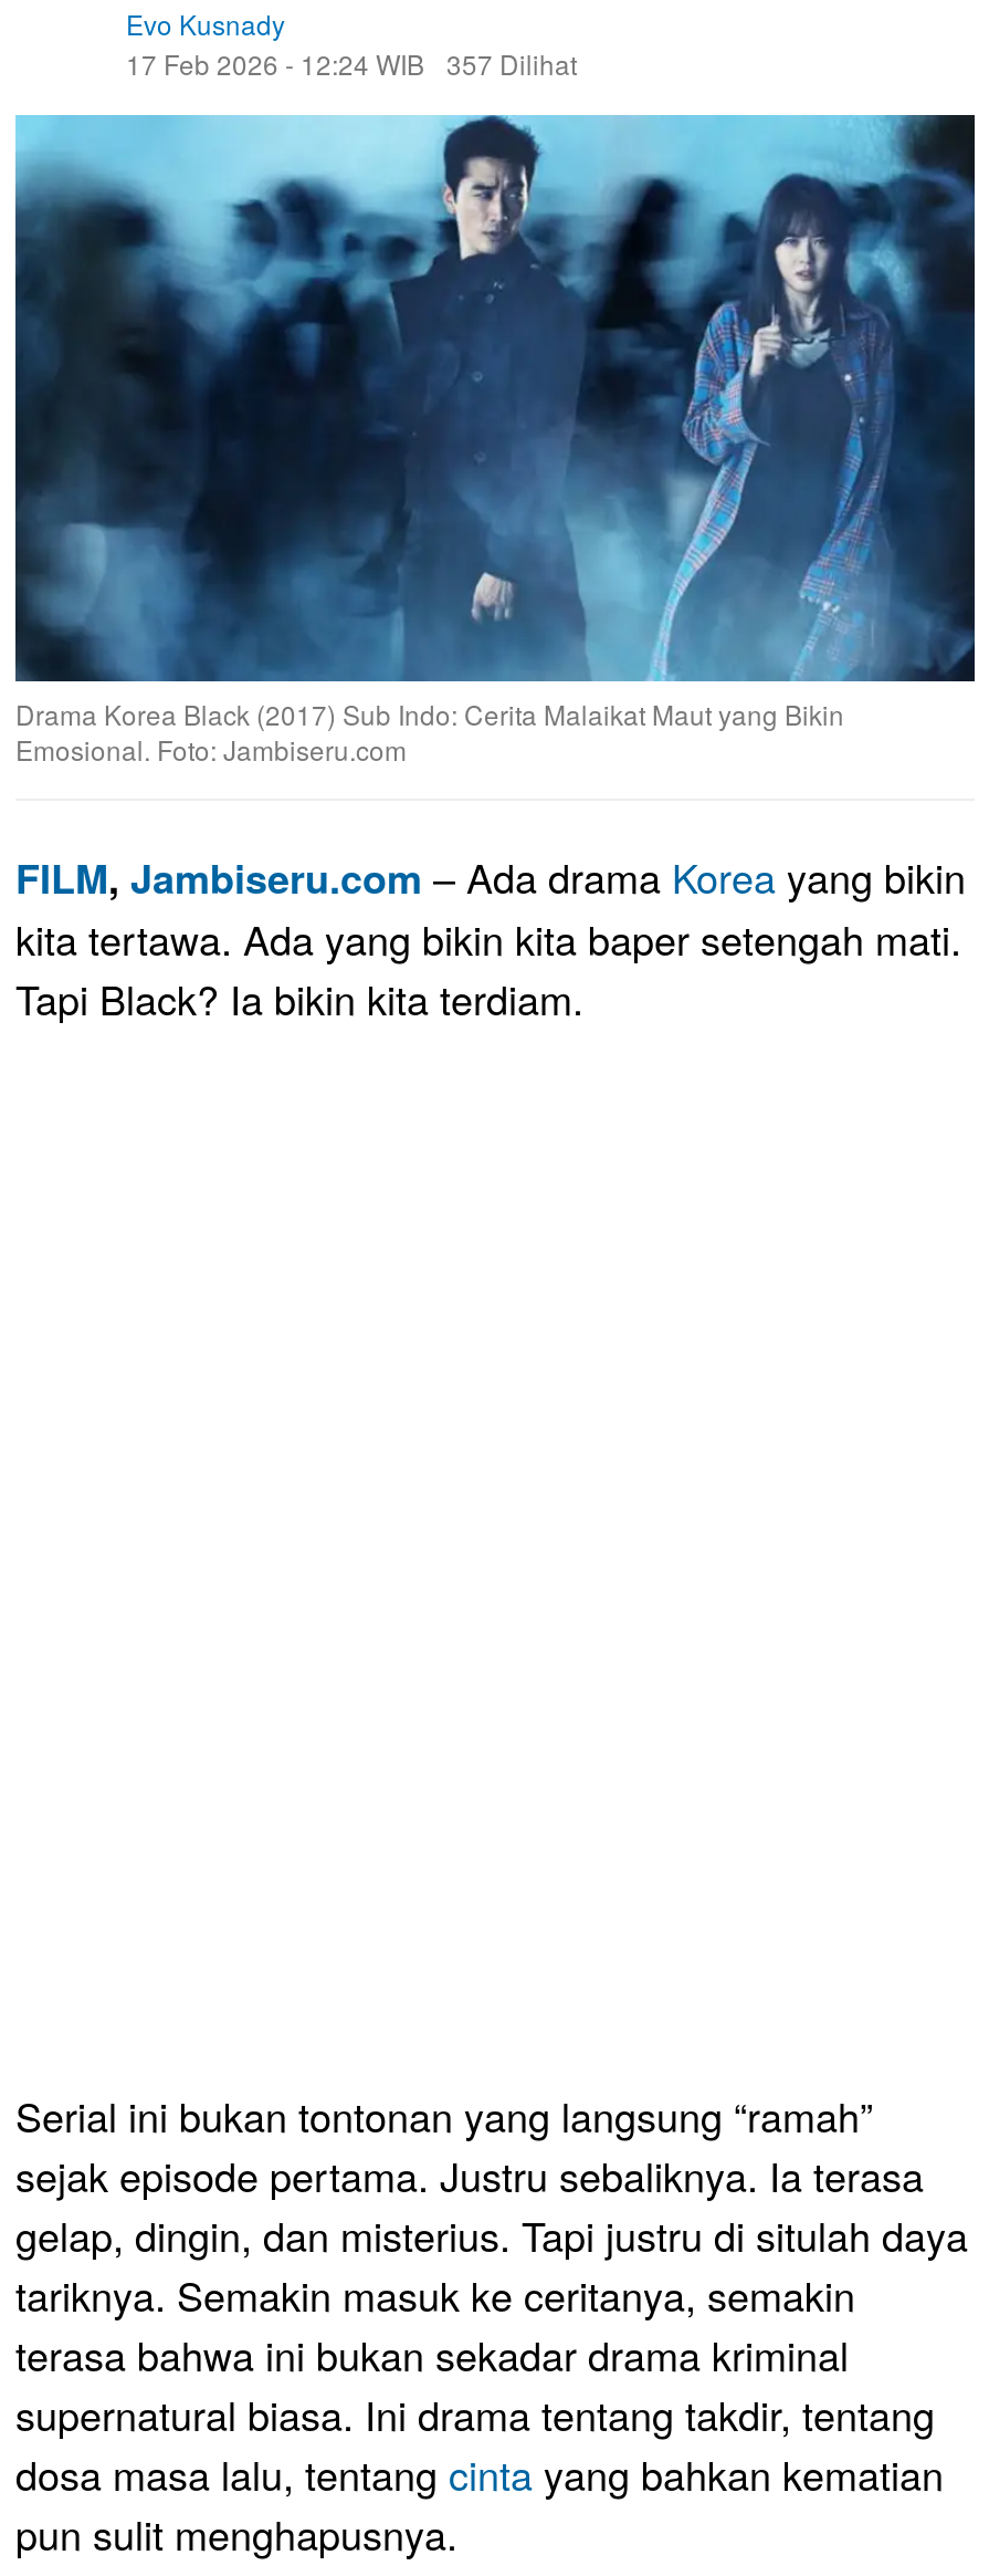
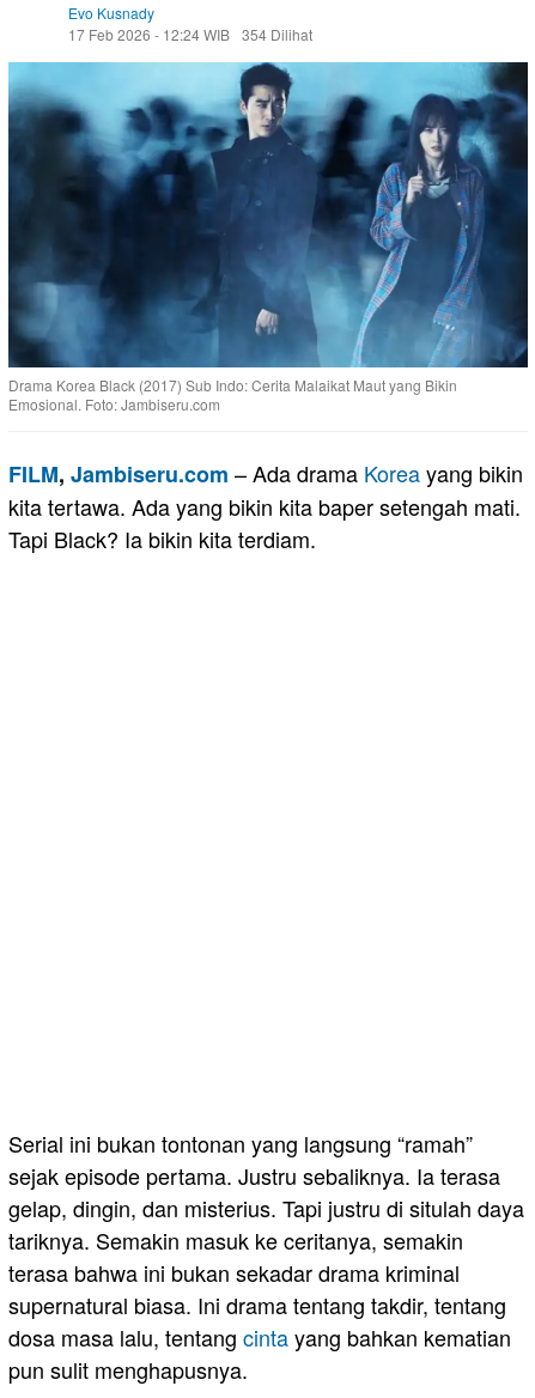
- 17 Feb 2026 - 12:24 WIB 357 Dilihat
+ 17 Feb 2026 - 12:24 WIB 354 Dilihat
